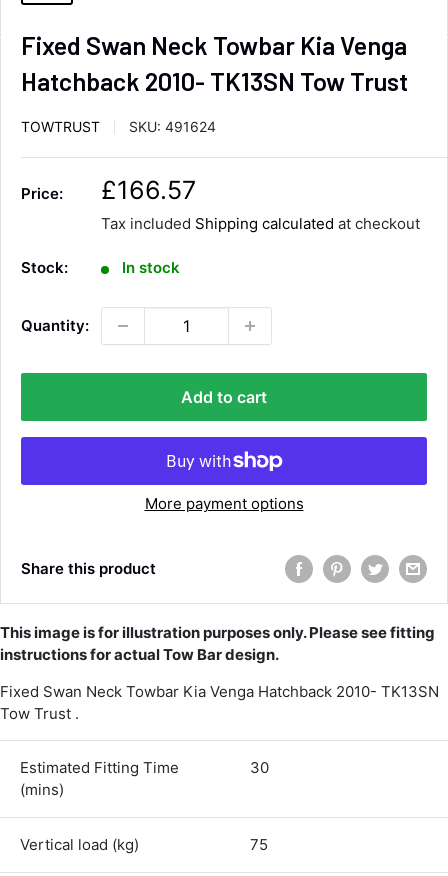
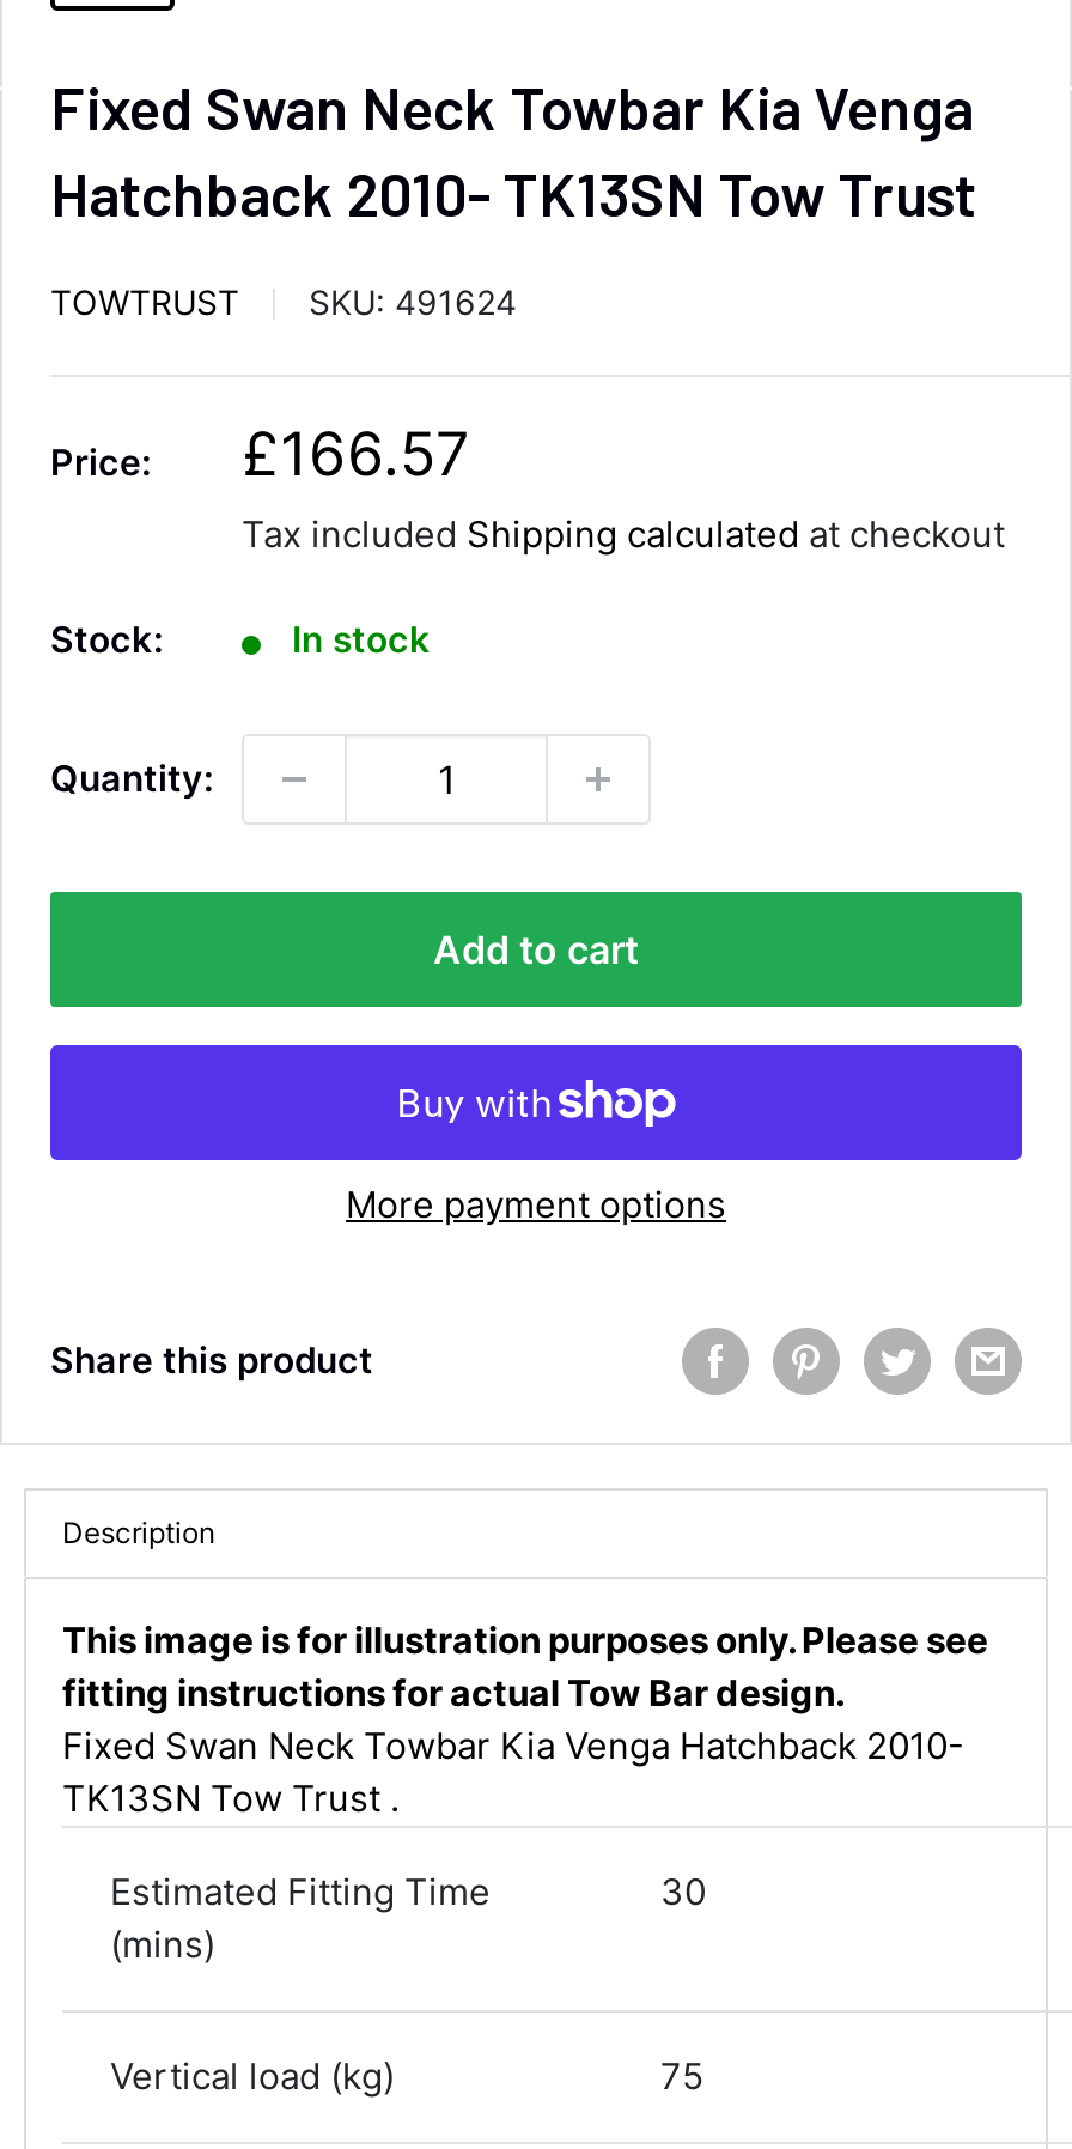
- This image is for illustration purposes only. Please see fitting
- instructions for actual Tow Bar design.
+ Description

- Fixed Swan Neck Towbar Kia Venga Hatchback 2010- TK13SN
- Tow Trust .
+ This image is for illustration purposes only. Please see
+ fitting instructions for actual Tow Bar design.
+ Fixed Swan Neck Towbar Kia Venga Hatchback 2010-
+ TK13SN Tow Trust .
